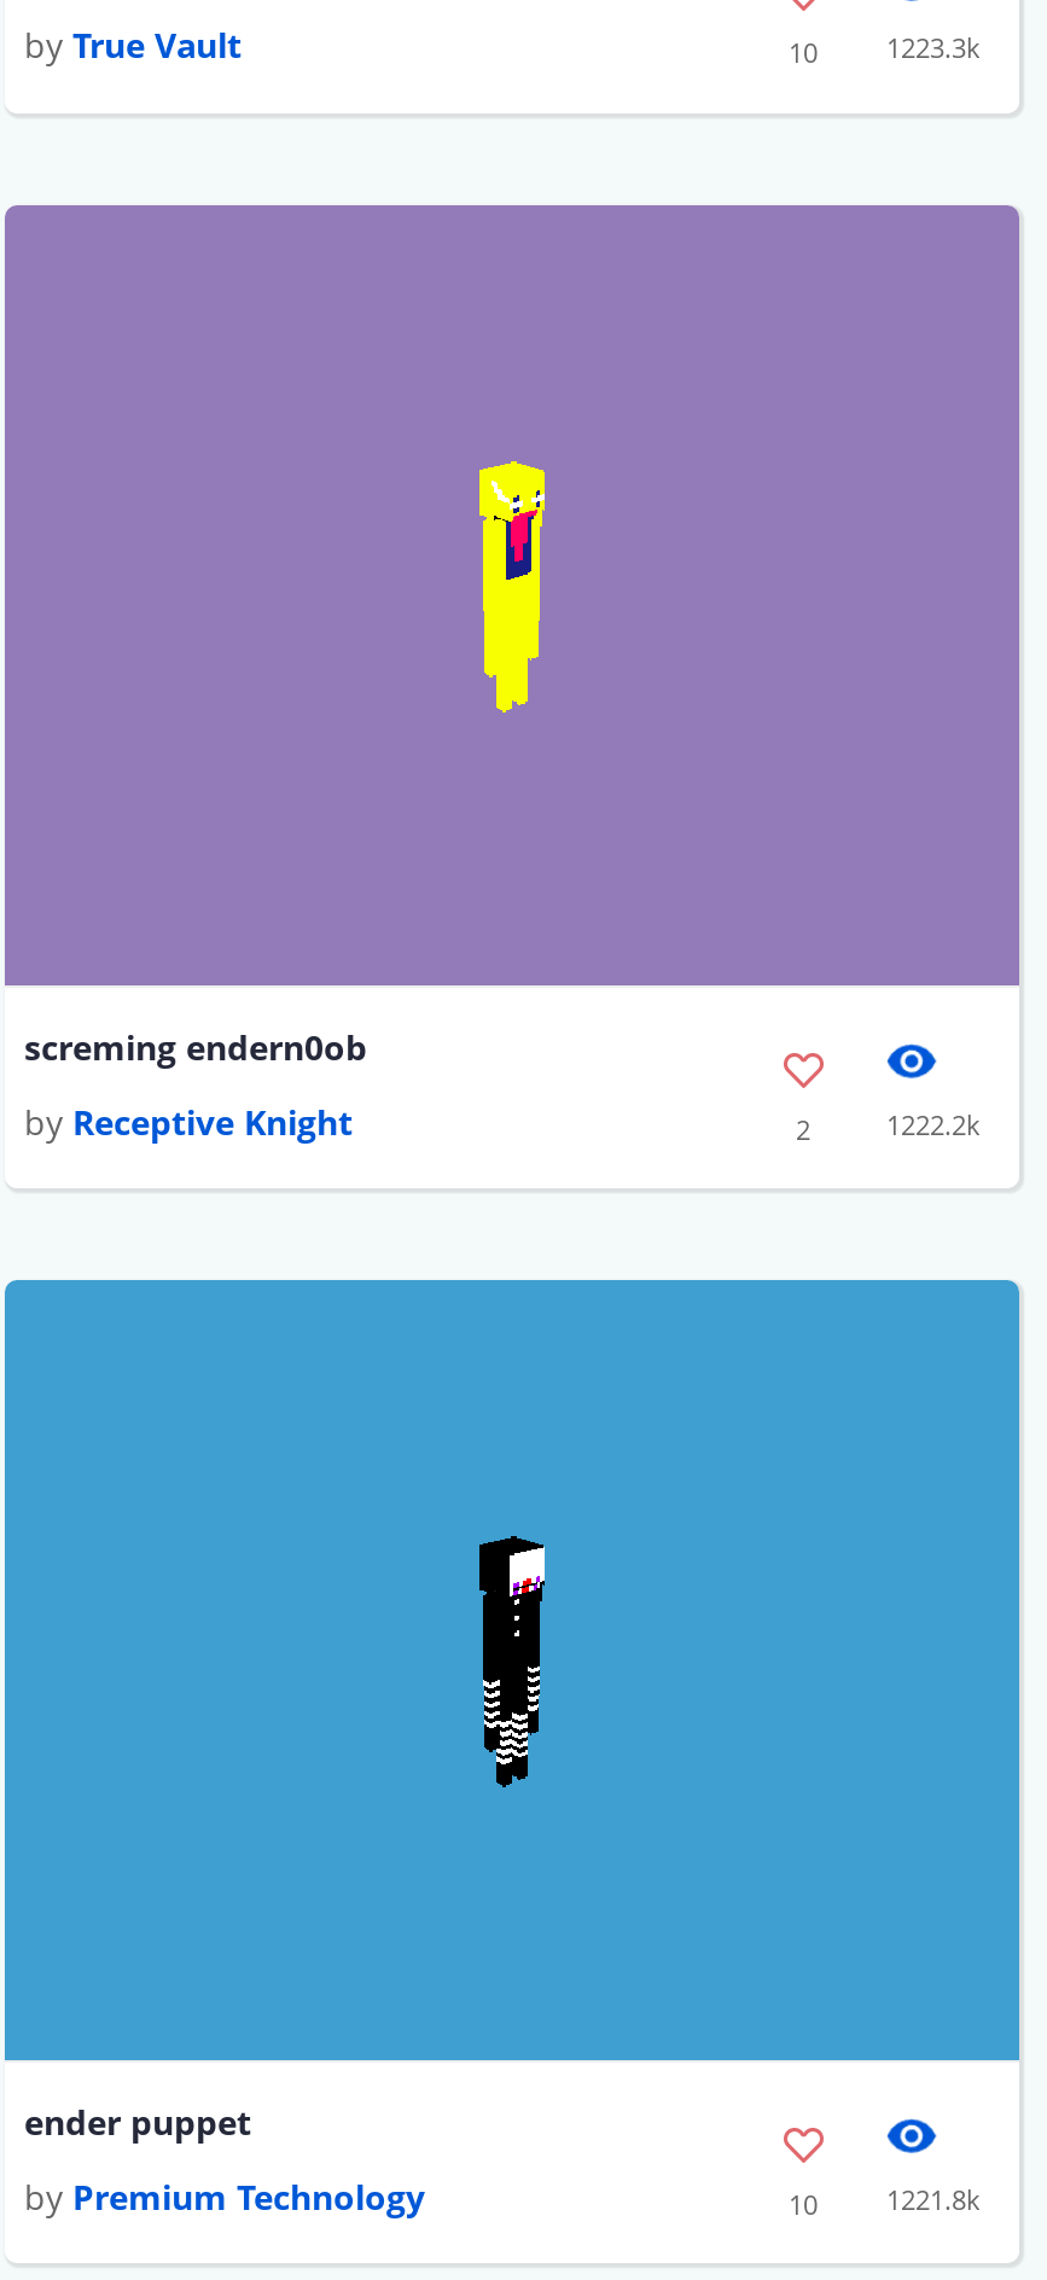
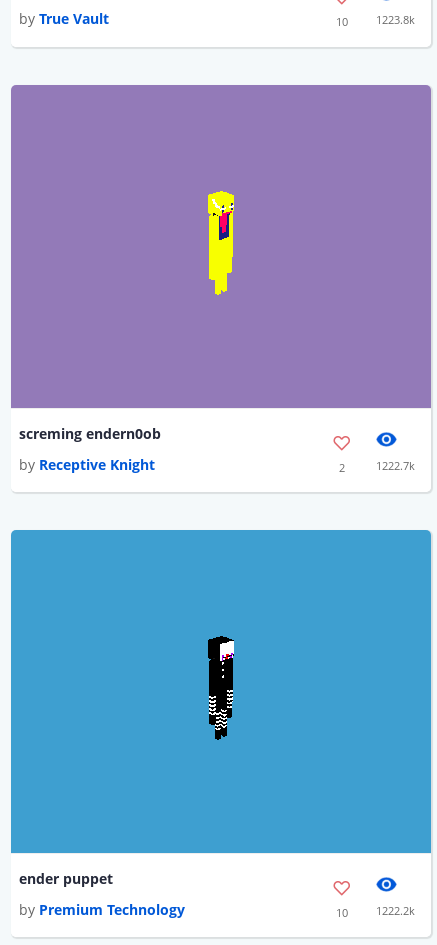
- 10 1223.3k
+ 10 1223.8k

- 1222.2k
+ 1222.7k

- 10 1221.8k
+ 10 1222.2k
